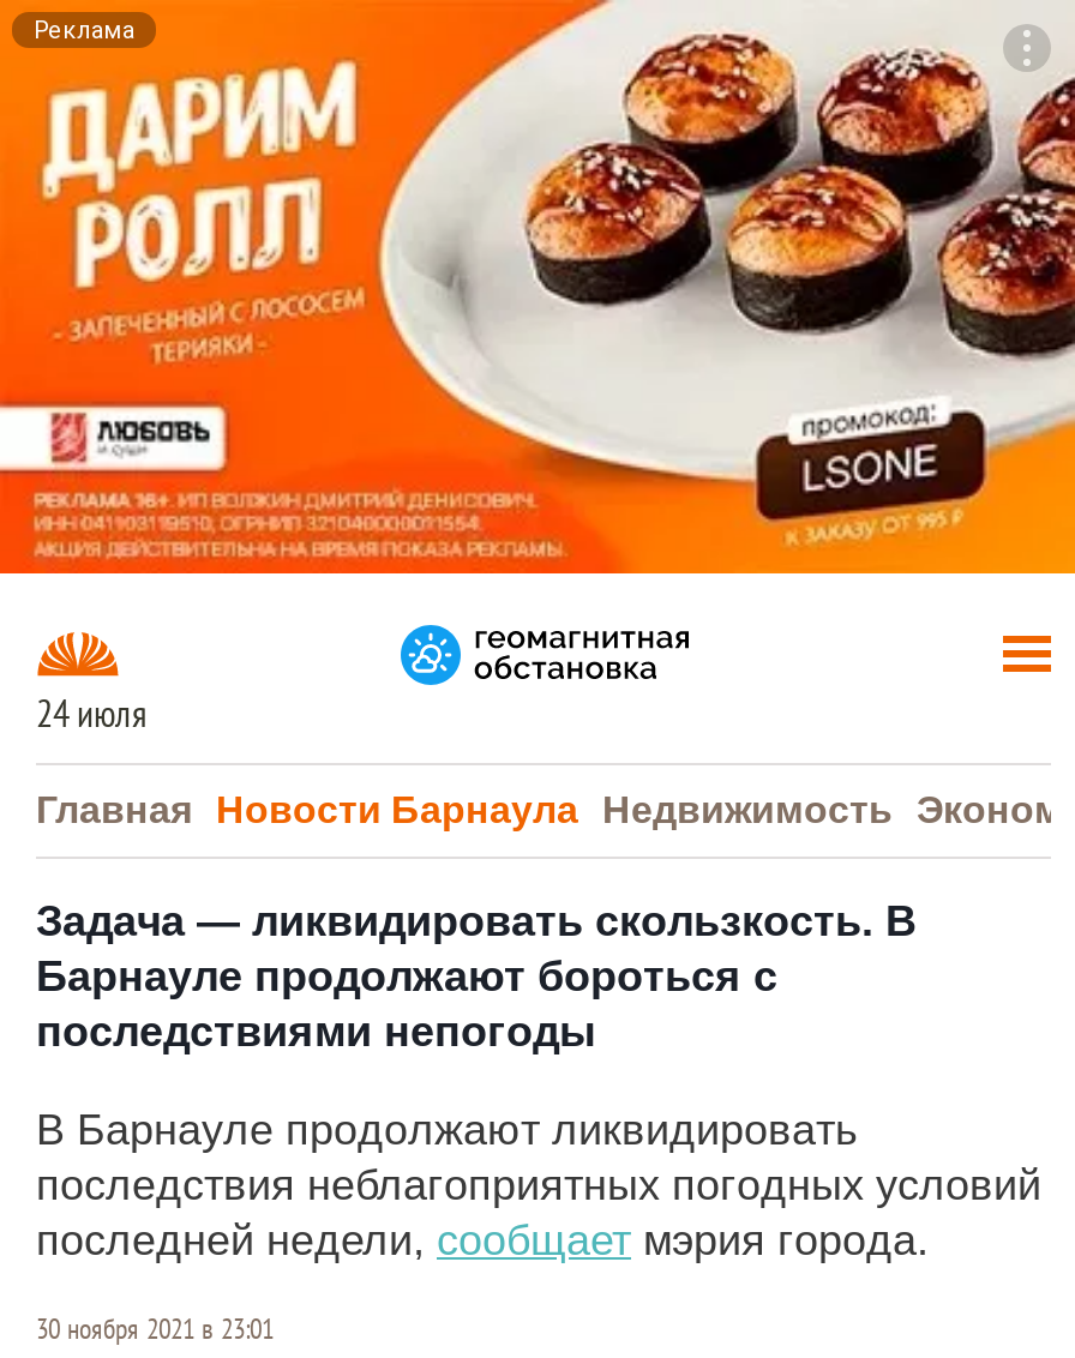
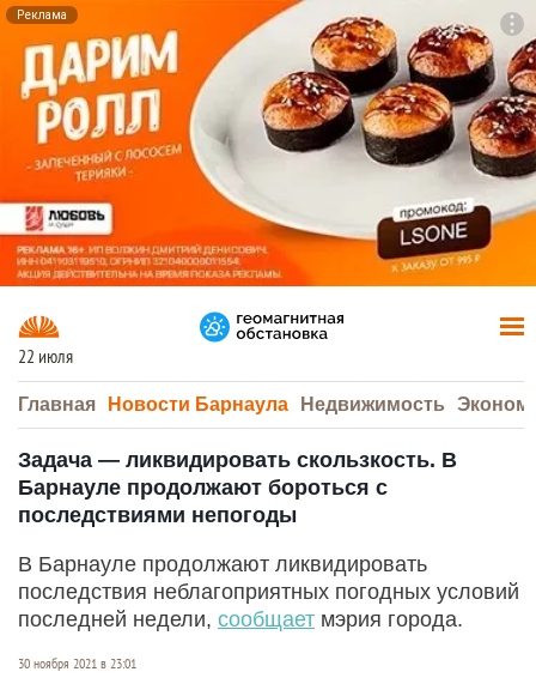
- 24 июля
+ 22 июля
